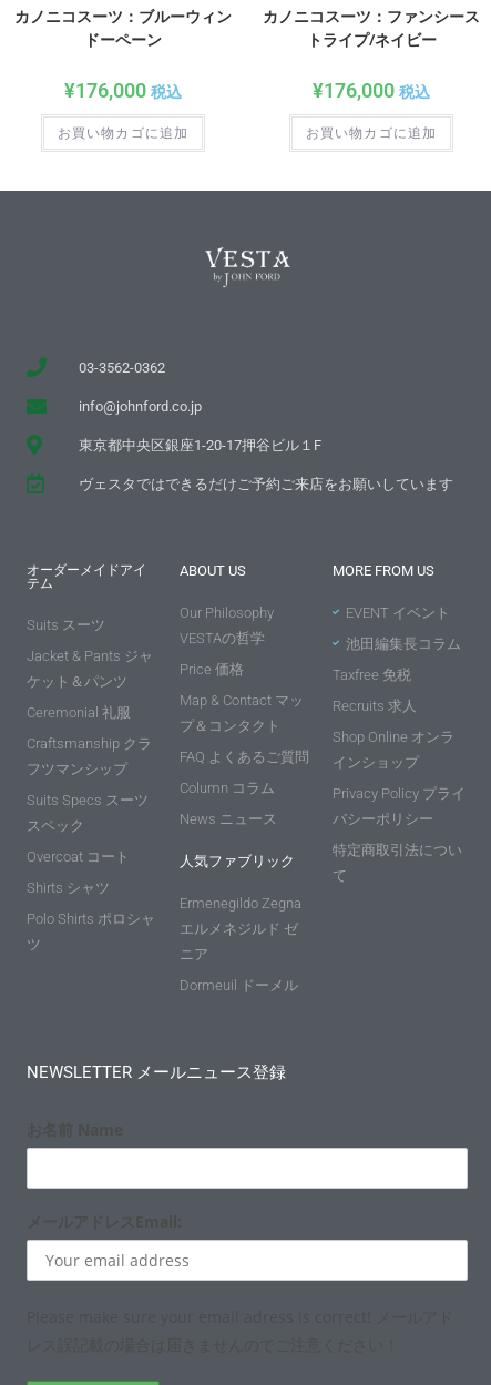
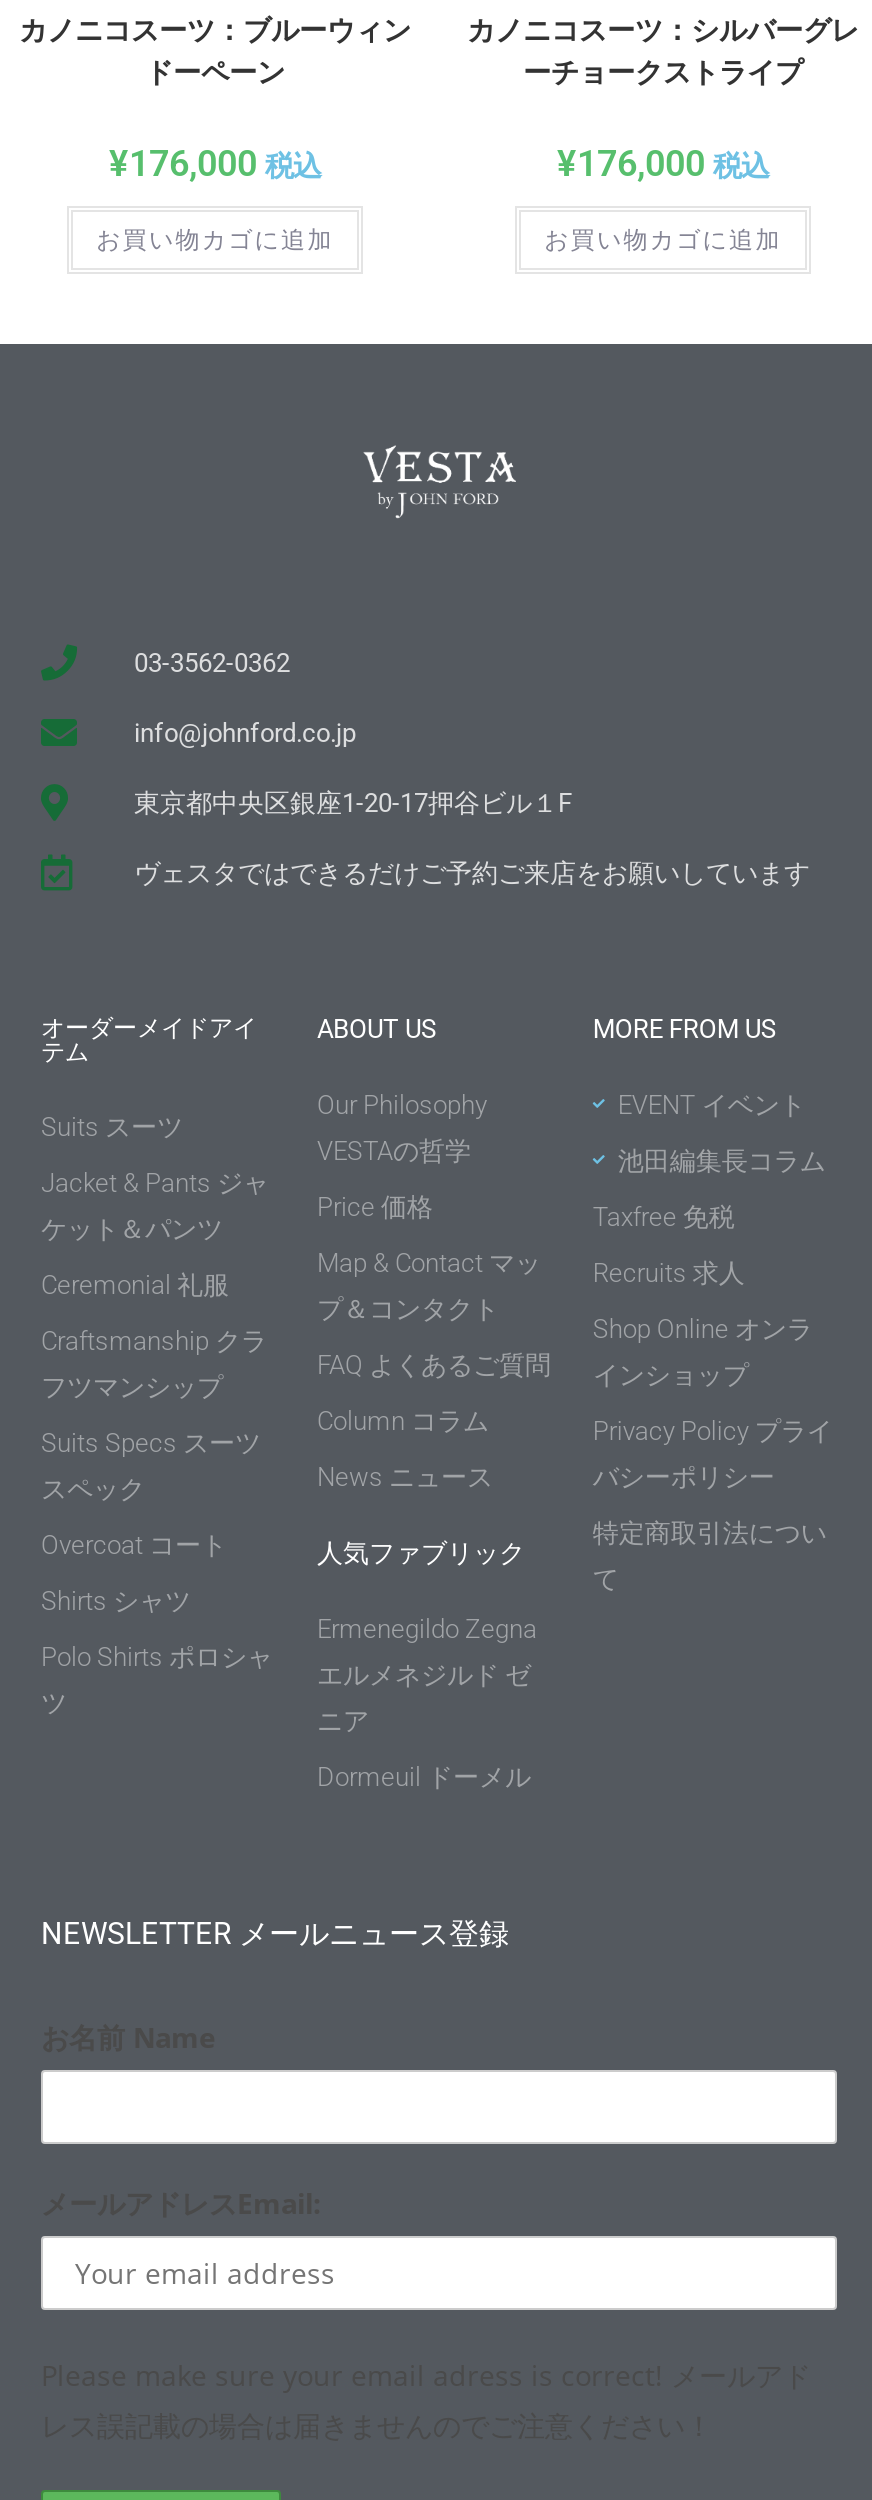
- カノニコスーツ：ファンシース
- トライプ/ネイビー
+ カノニコスーツ：シルバーグレ
+ ーチョークストライプ
